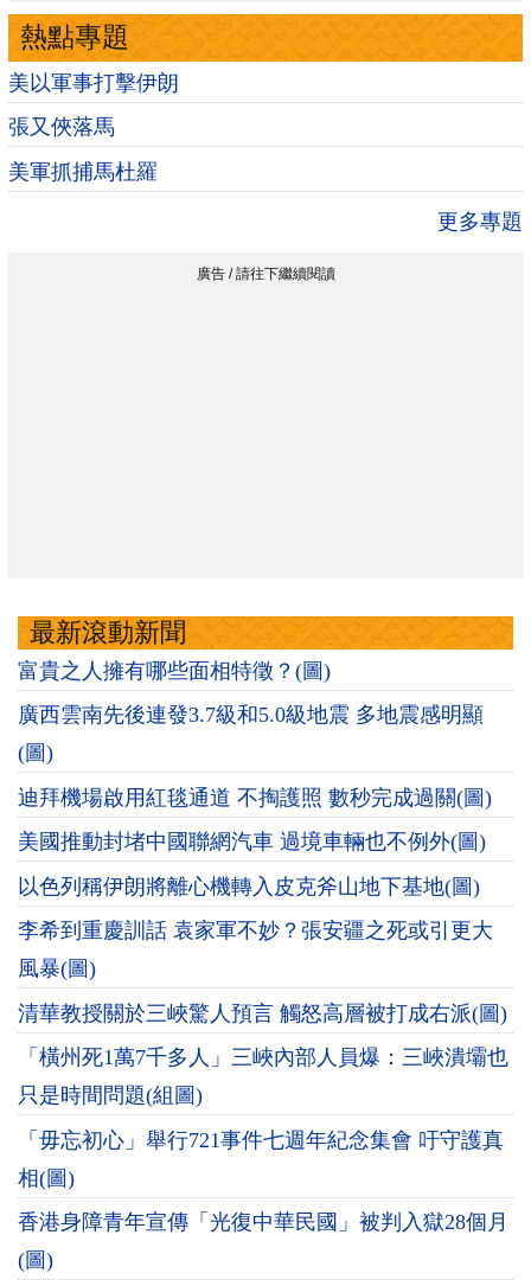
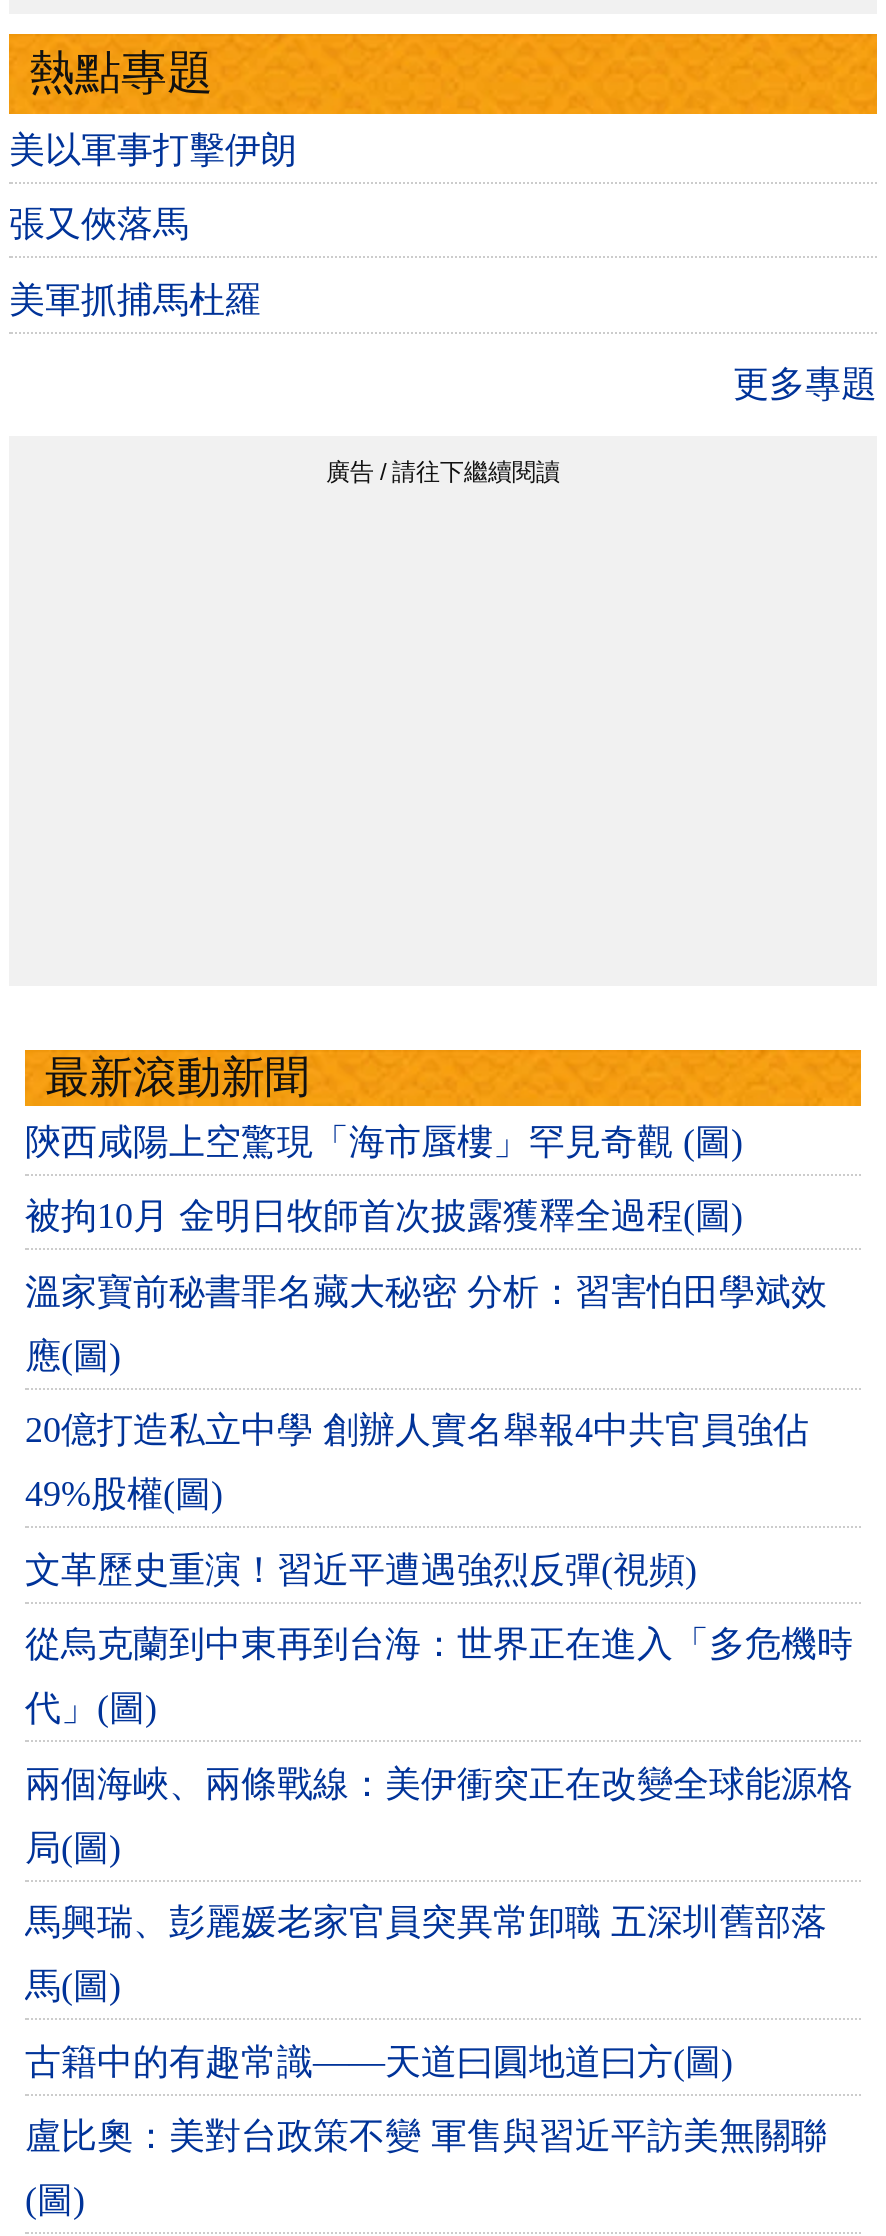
- 富貴之人擁有哪些面相特徵？(圖)
- 廣西雲南先後連發3.7級和5.0級地震 多地震感明顯
- (圖)
- 迪拜機場啟用紅毯通道 不掏護照 數秒完成過關(圖)
- 美國推動封堵中國聯網汽車 過境車輛也不例外(圖)
- 以色列稱伊朗將離心機轉入皮克斧山地下基地(圖)
- 李希到重慶訓話 袁家軍不妙？張安疆之死或引更大
- 風暴(圖)
- 清華教授關於三峽驚人預言 觸怒高層被打成右派(圖)
- 「橫州死1萬7千多人」三峽內部人員爆：三峽潰壩也
- 只是時間問題(組圖)
- 「毋忘初心」舉行721事件七週年紀念集會 吁守護真
- 相(圖)
- 香港身障青年宣傳「光復中華民國」被判入獄28個月
+ 陝西咸陽上空驚現「海市蜃樓」罕見奇觀 (圖)
+ 被拘10月 金明日牧師首次披露獲釋全過程(圖)
+ 溫家寶前秘書罪名藏大秘密 分析：習害怕田學斌效
+ 應(圖)
+ 20億打造私立中學 創辦人實名舉報4中共官員強佔
+ 49%股權(圖)
+ 文革歷史重演！習近平遭遇強烈反彈(視頻)
+ 從烏克蘭到中東再到台海：世界正在進入「多危機時
+ 代」(圖)
+ 兩個海峽、兩條戰線：美伊衝突正在改變全球能源格
+ 局(圖)
+ 馬興瑞、彭麗媛老家官員突異常卸職 五深圳舊部落
+ 馬(圖)
+ 古籍中的有趣常識——天道曰圓地道曰方(圖)
+ 盧比奧：美對台政策不變 軍售與習近平訪美無關聯
